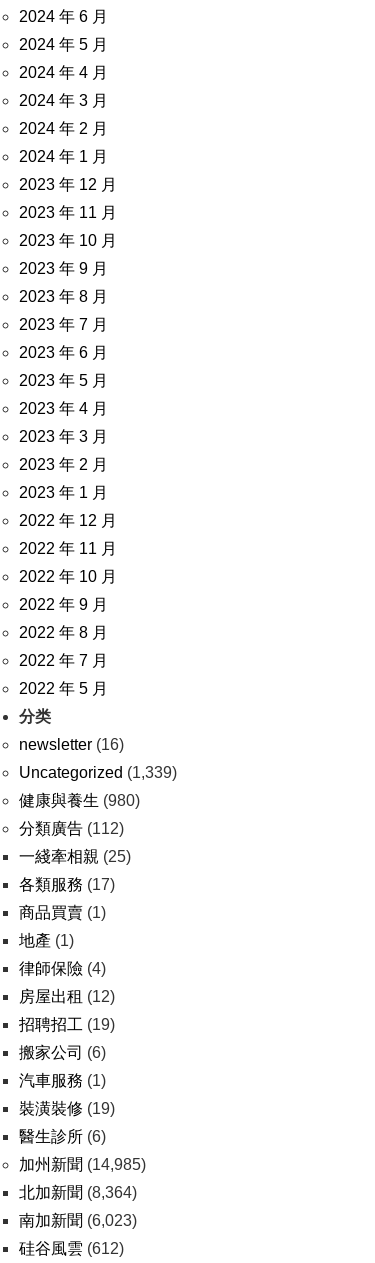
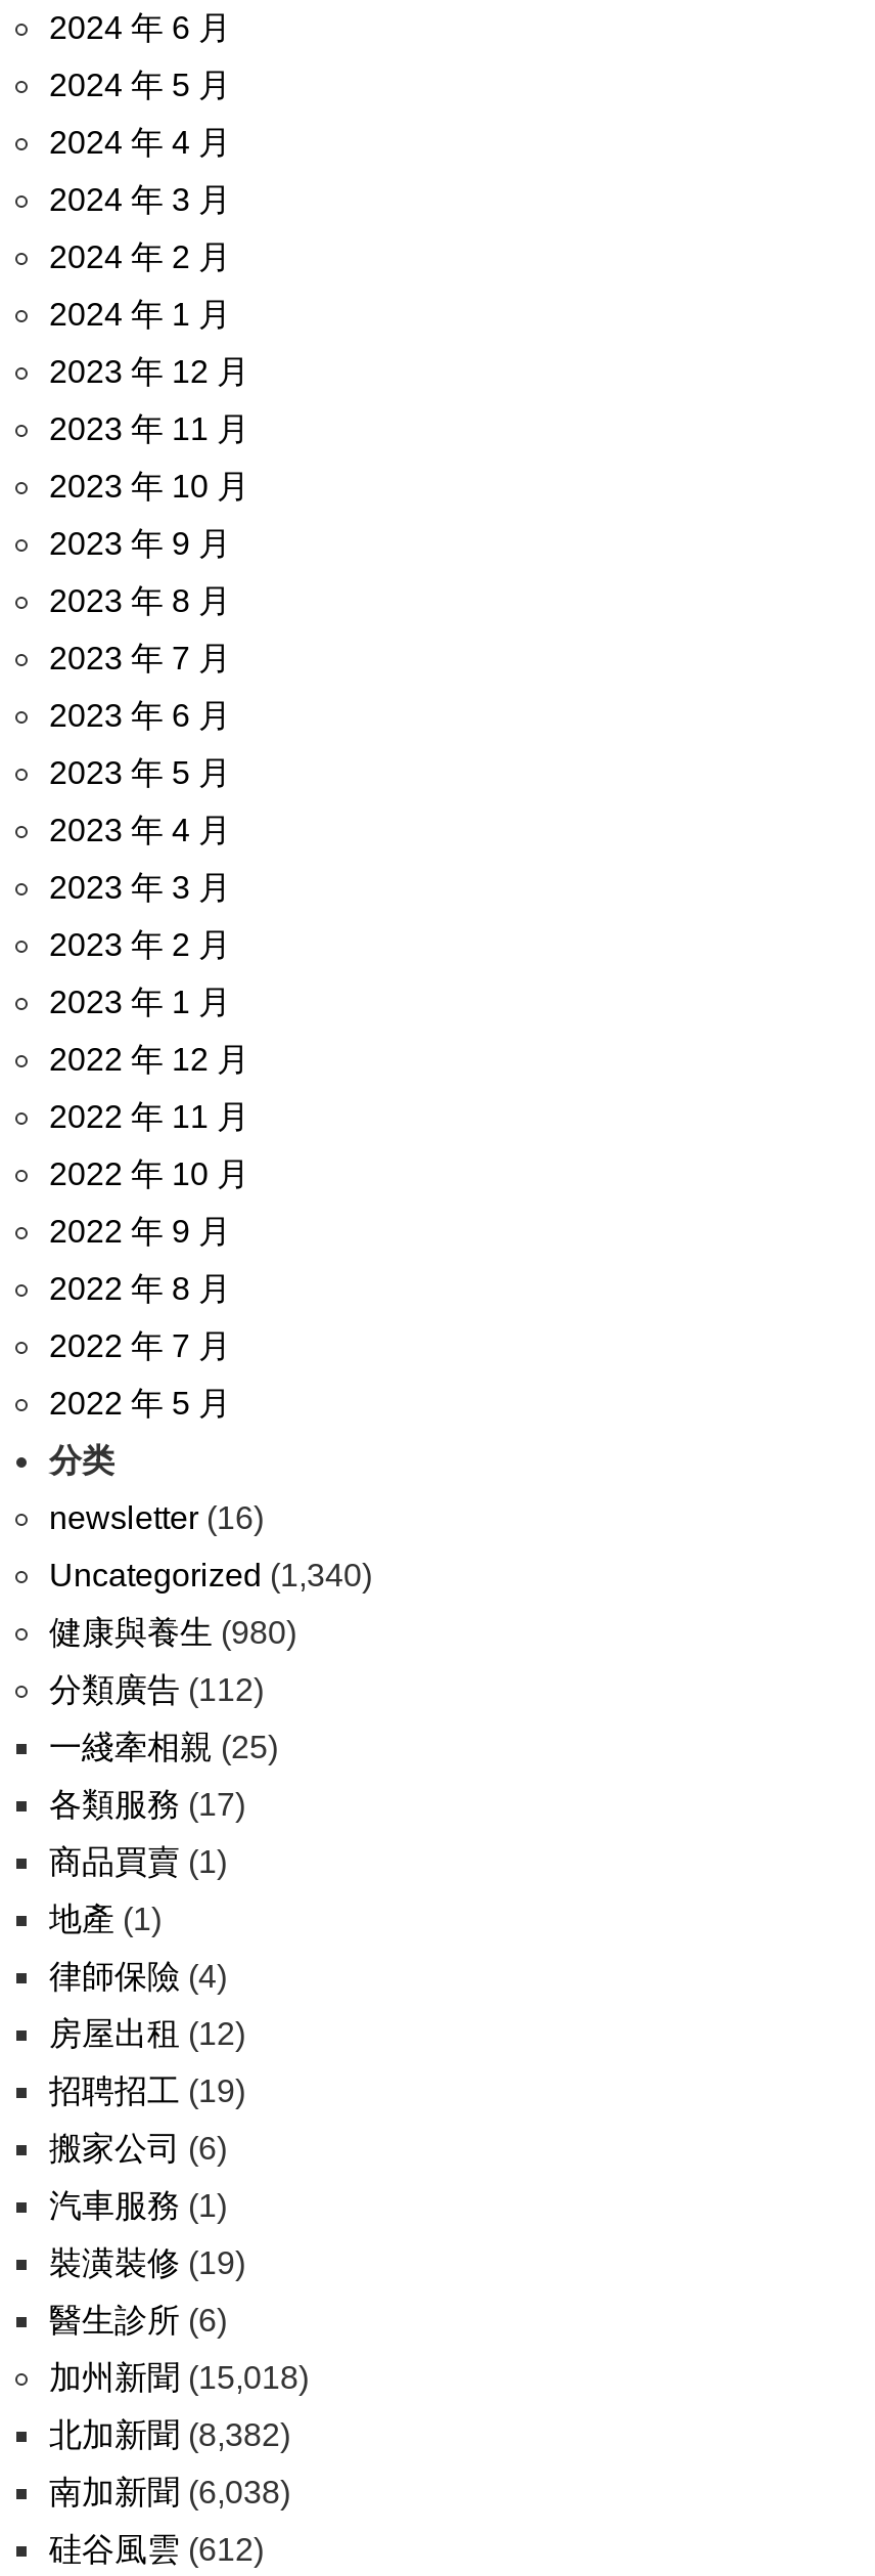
- Uncategorized (1,339)
+ Uncategorized (1,340)

- 加州新聞(14,985)
+ 加州新聞(15,018)

- 北加新聞(8,364)
+ 北加新聞(8,382)

- 南加新聞(6,023)
+ 南加新聞(6,038)
